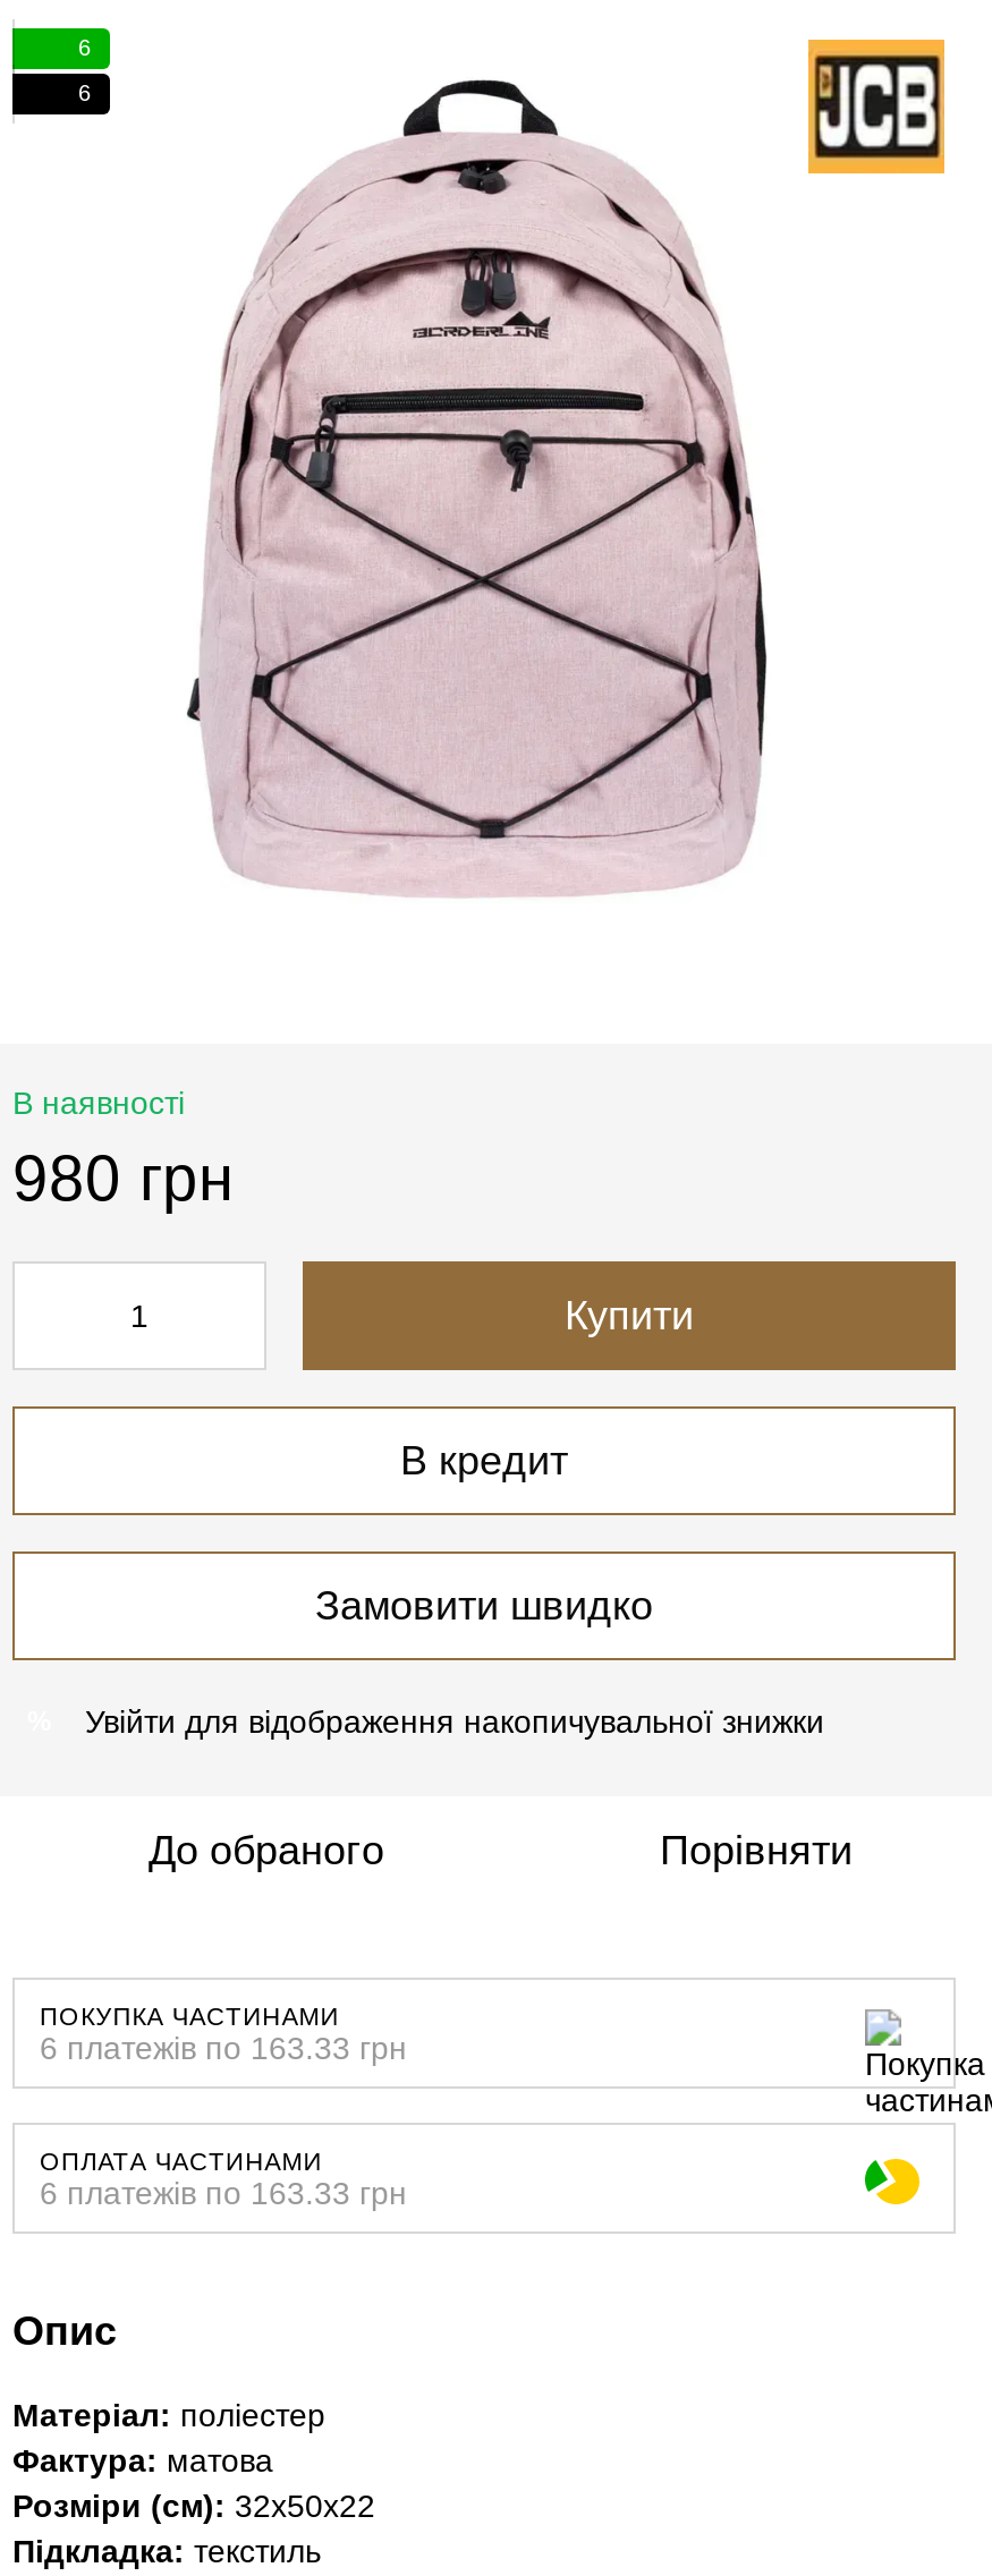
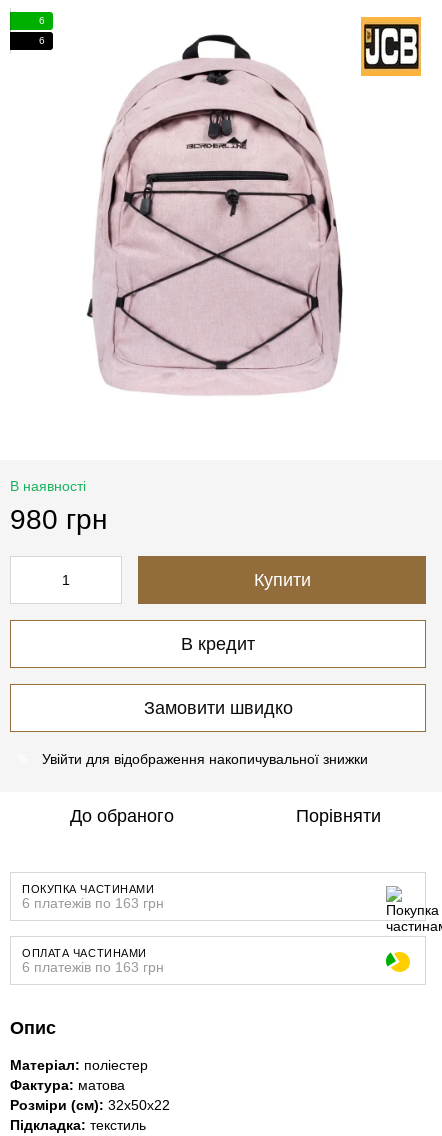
- 6 платежів по 163.33 грн
+ 6 платежів по 163 грн

- 6 платежів по 163.33 грн
+ 6 платежів по 163 грн
